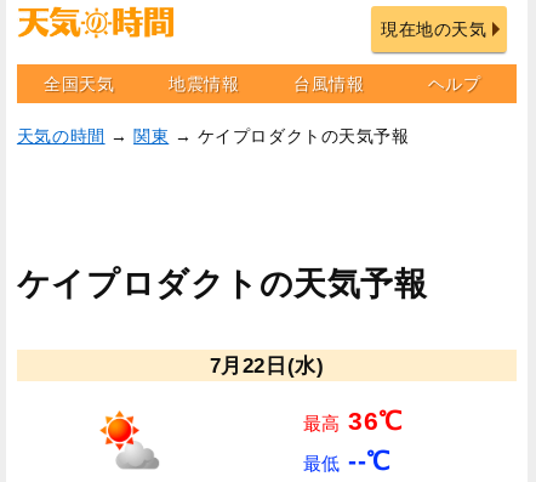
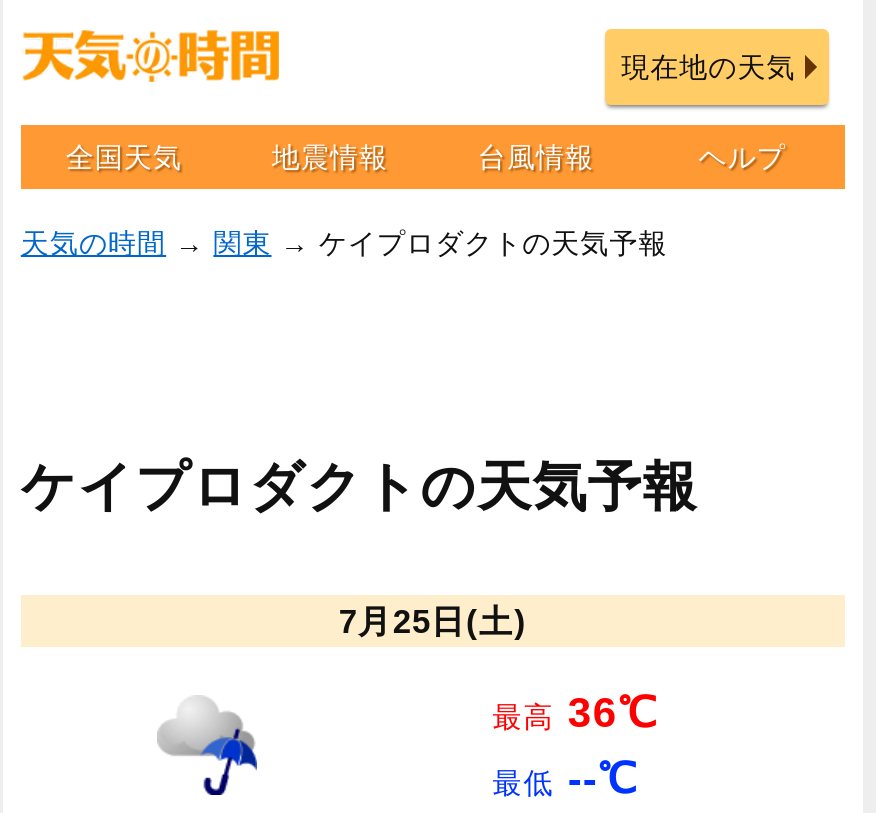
- 7月22日(水)
+ 7月25日(土)

- [image]
+ [image]
